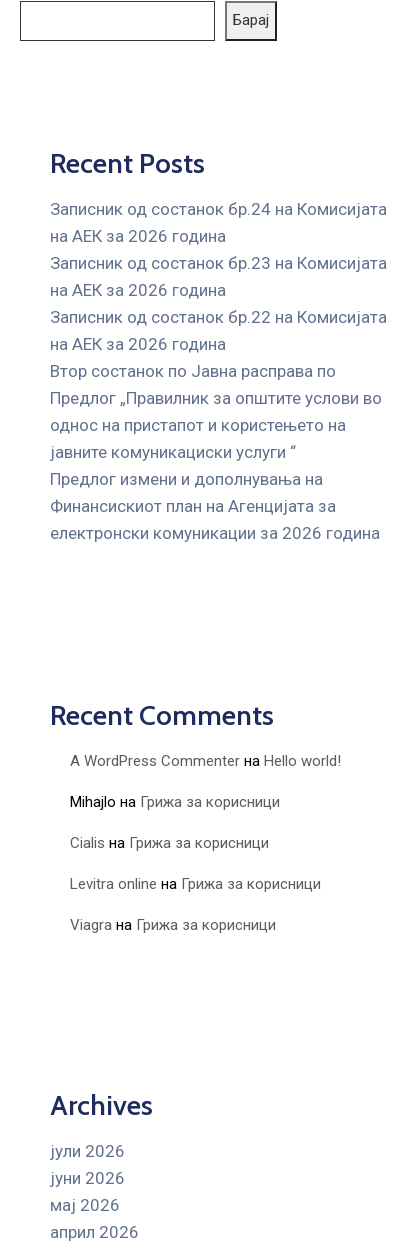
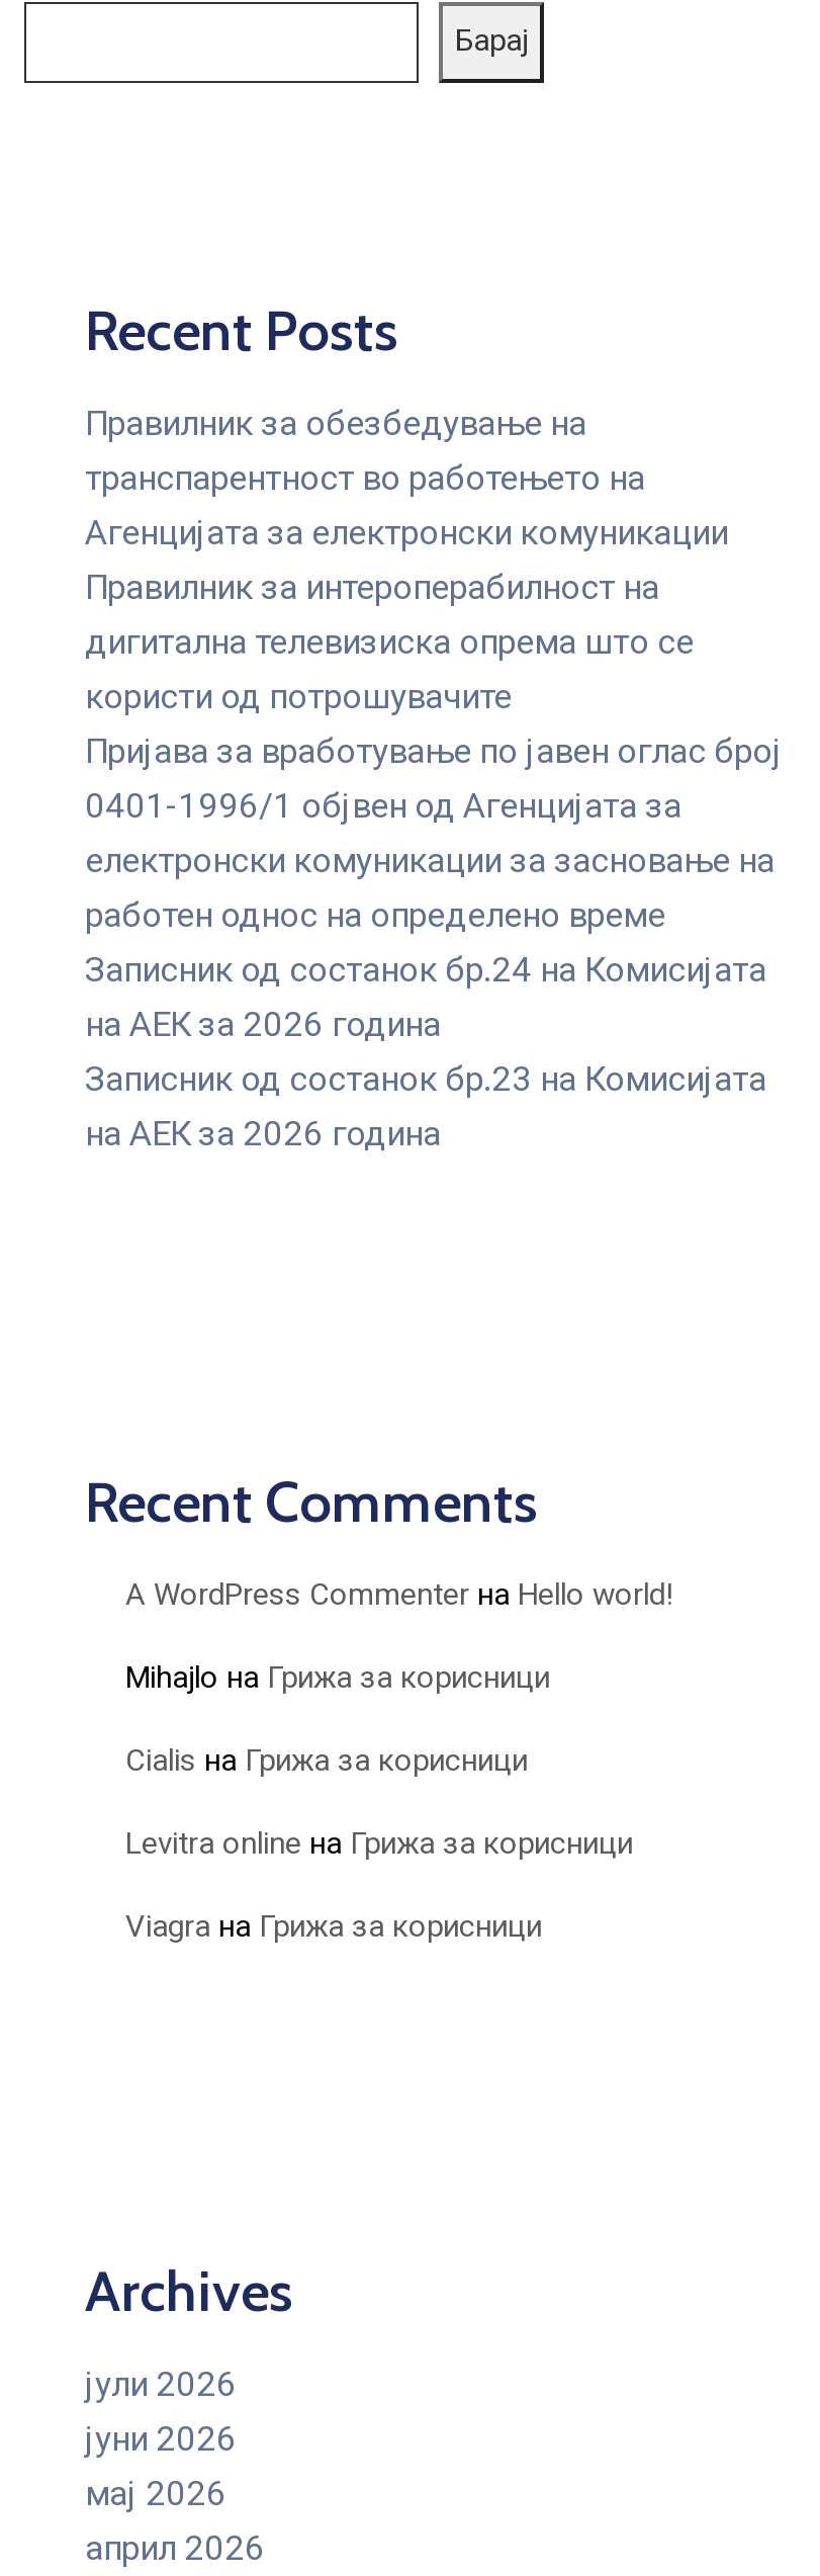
moved down: Записник од состанок бр.24 на Комисијата | на АЕК за 2026 година | Записник од состанок бр.23 на Комисијата | на АЕК за 2026 година

+ Правилник за обезбедување на
+ транспарентност во работењето на
+ Агенцијата за електронски комуникации
+ Правилник за интероперабилност на
+ дигитална телевизиска опрема што се
+ користи од потрошувачите
+ Пријава за вработување по јавен оглас број
+ 0401-1996/1 објвен од Агенцијата за
+ електронски комуникации за засновање на
+ работен однос на определено време

- Записник од состанок бр.22 на Комисијата
- на АЕК за 2026 година
- Втор состанок по Јавна расправа по
- Предлог „Правилник за општите услови во
- однос на пристапот и користењето на
- јавните комуникациски услуги “
- Предлог измени и дополнувања на
- Финансискиот план на Агенцијата за
- електронски комуникации за 2026 година
